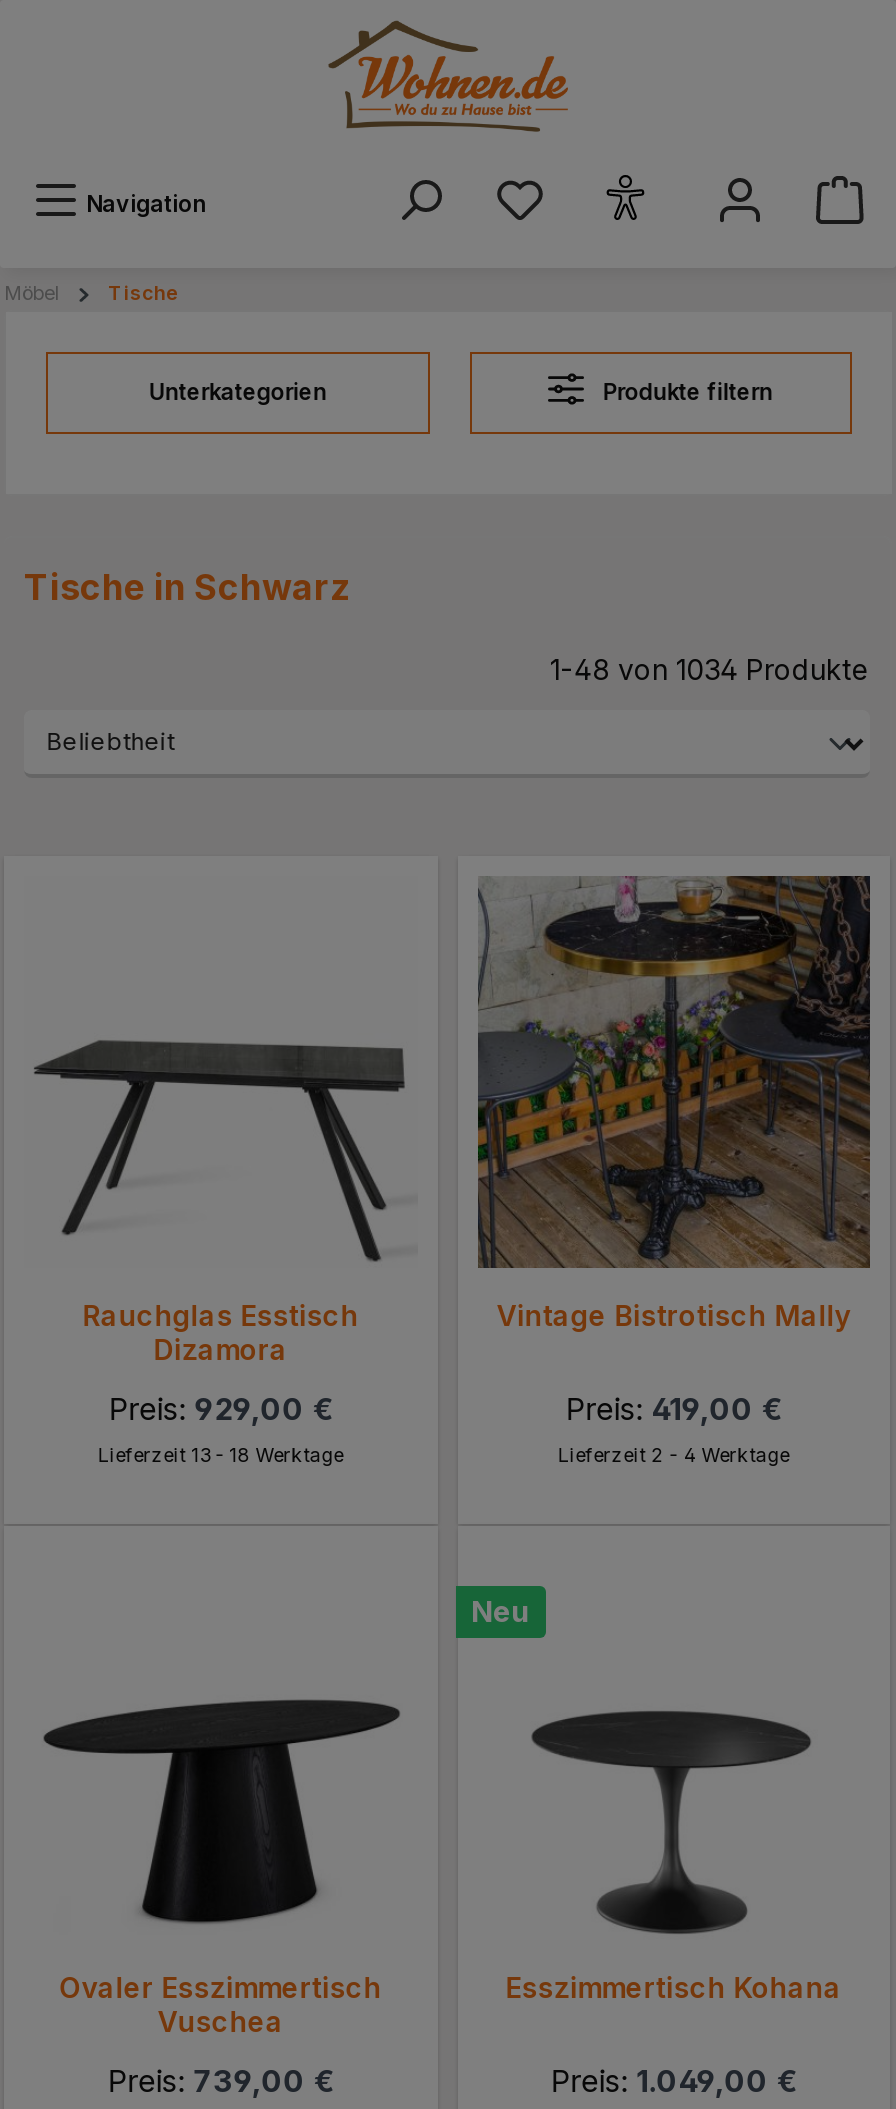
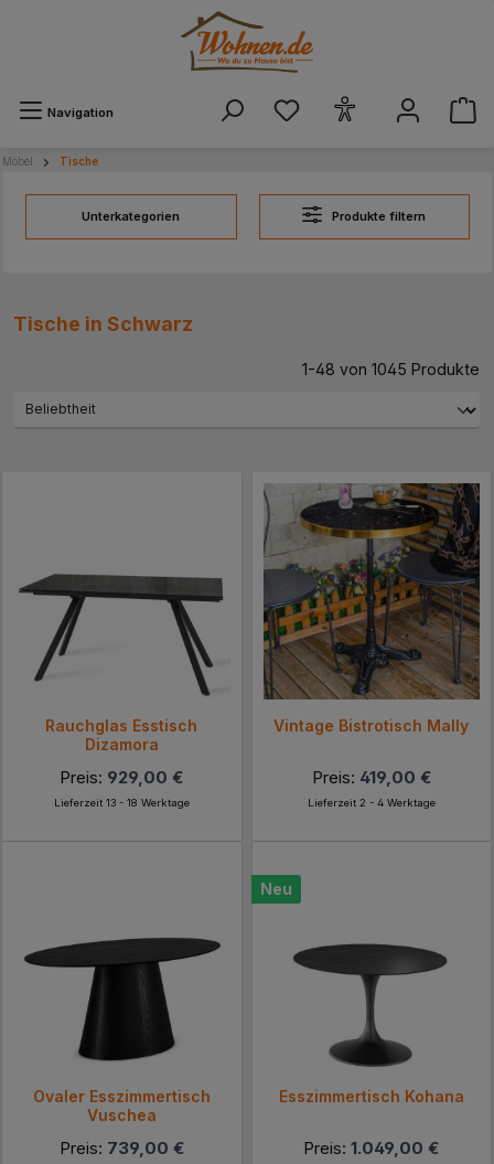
- 1-48 von 1034 Produkte
+ 1-48 von 1045 Produkte
